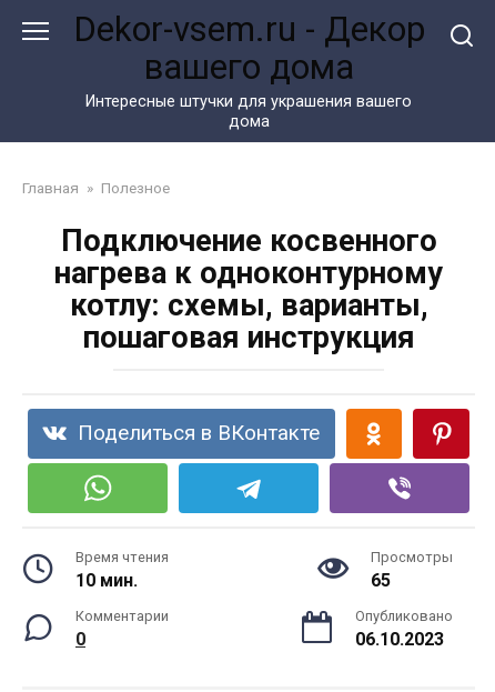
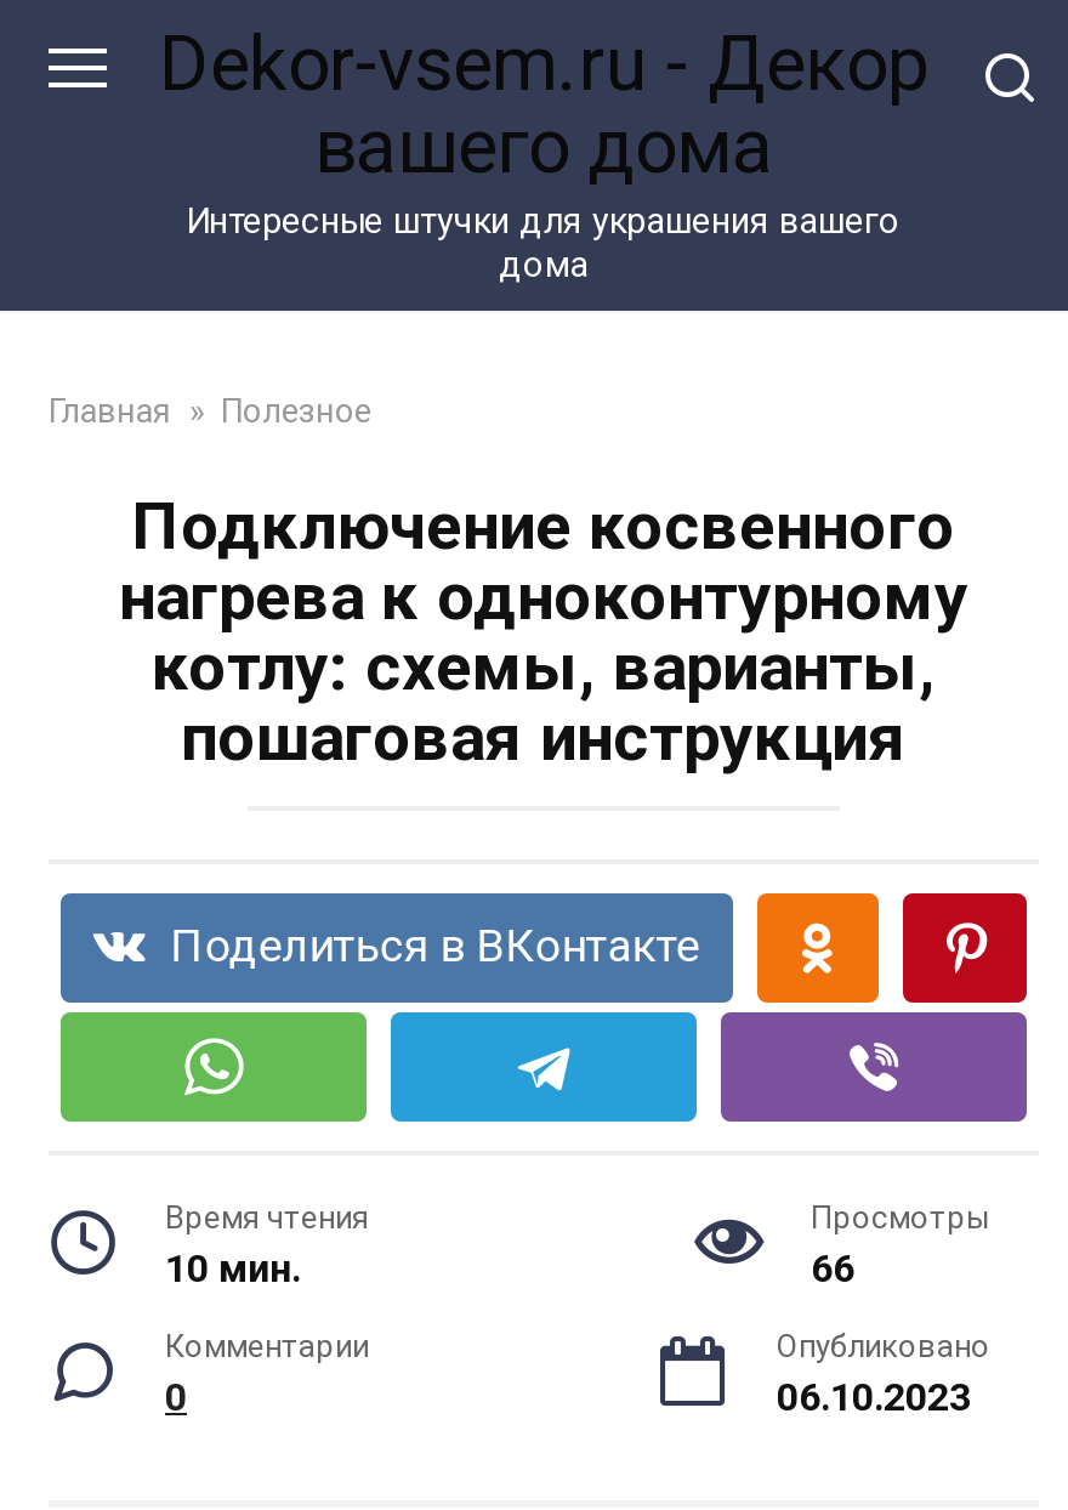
- 65
+ 66
